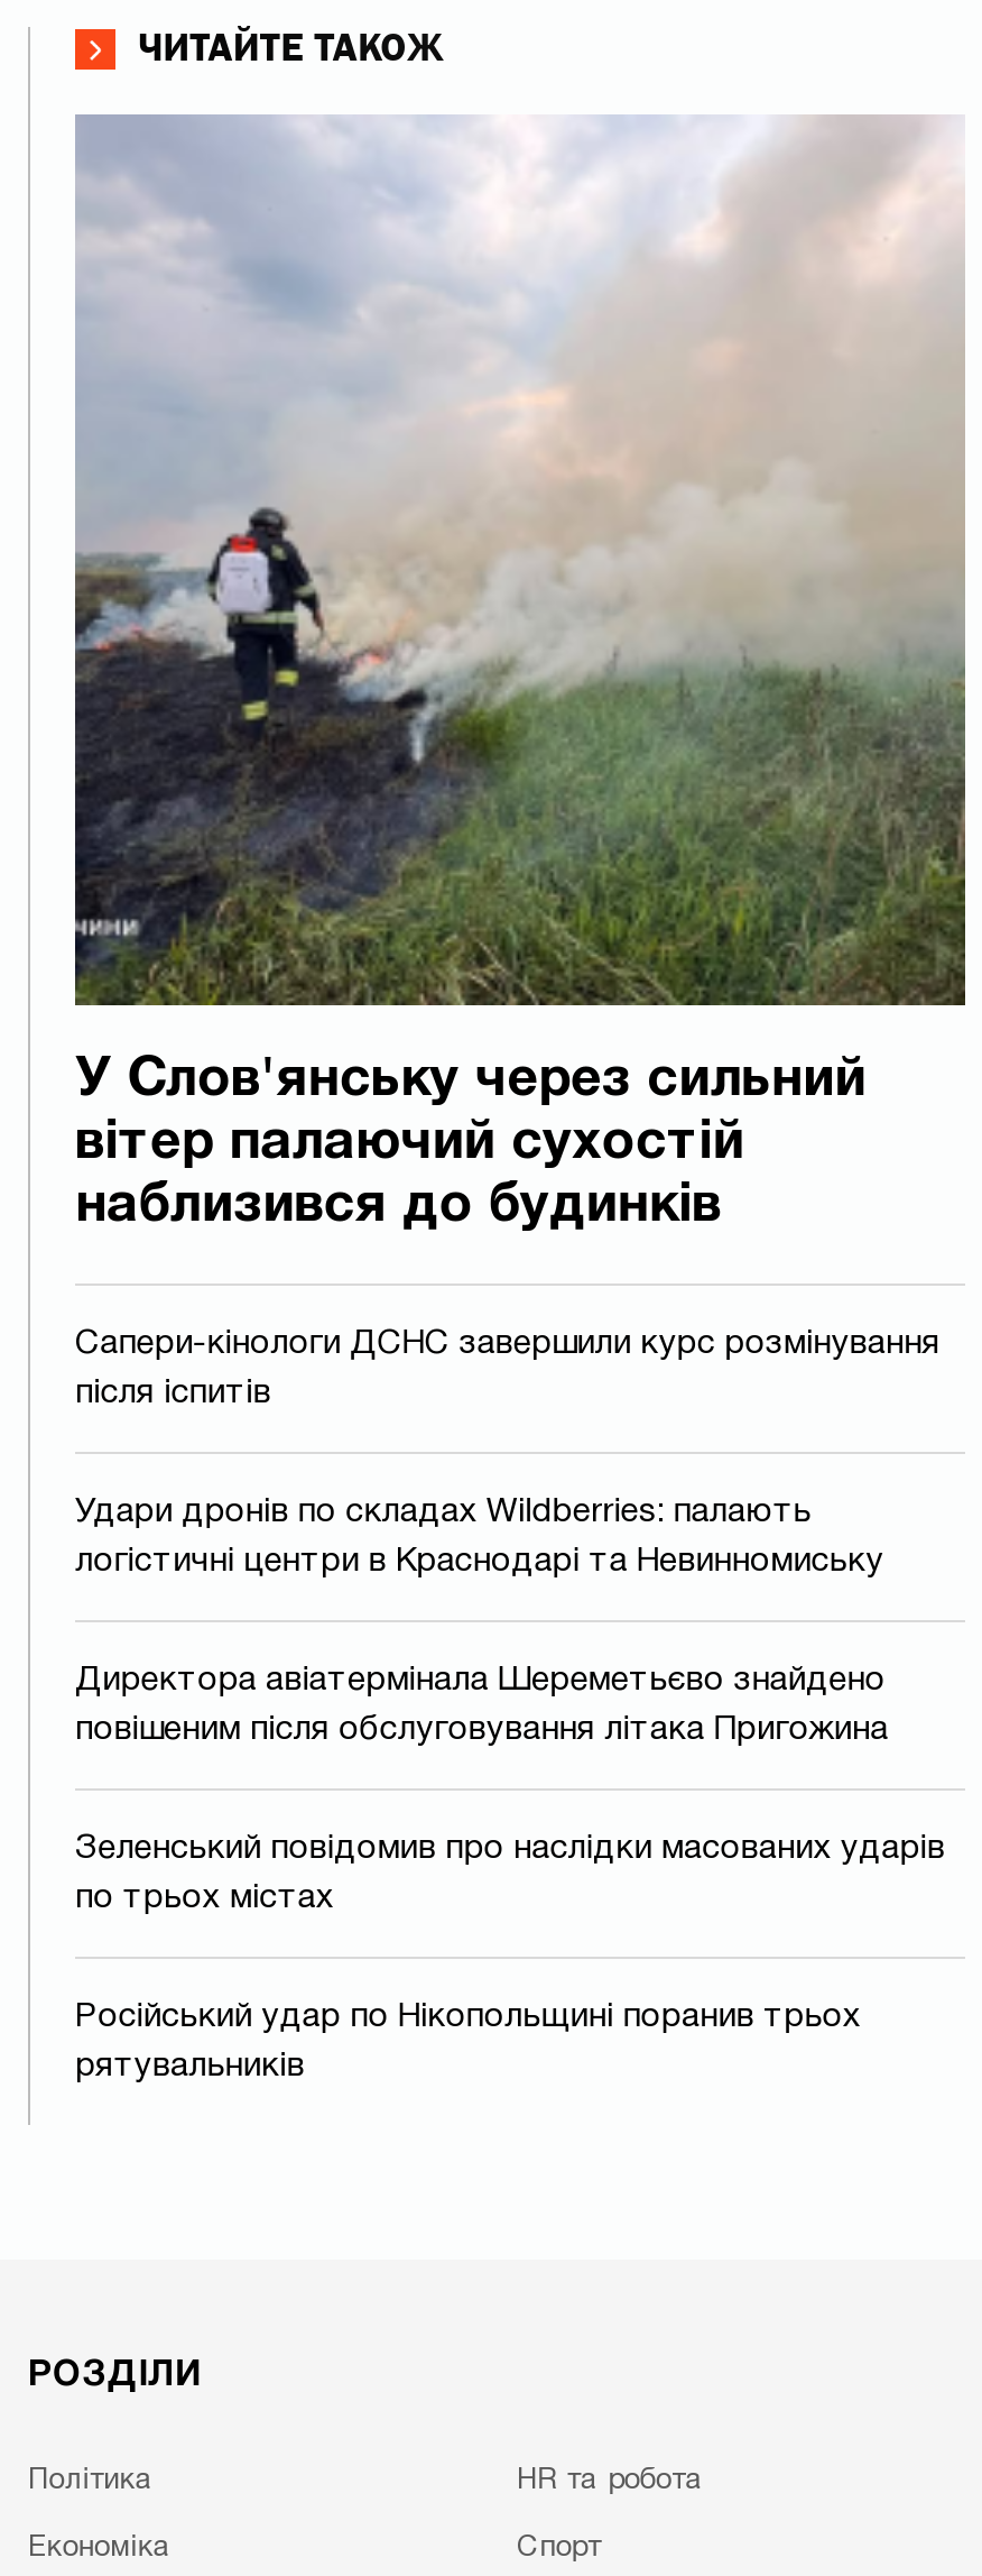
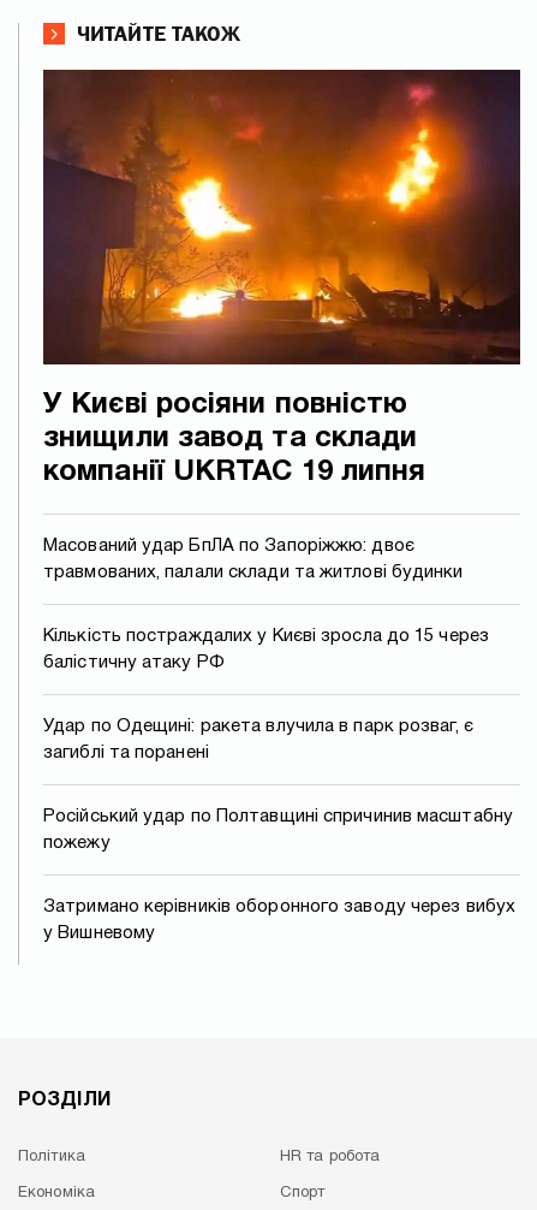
- [image]
- У Слов'янську через сильний
- вітер палаючий сухостій
- наблизився до будинків
+ [image]
+ У Києві росіяни повністю
+ знищили завод та склади
+ компанії UKRTAC 19 липня

- Сапери-кінологи ДСНС завершили курс розмінування
+ Масований удар БпЛА по Запоріжжю: двоє

- після іспитів
+ травмованих, палали склади та житлові будинки

- Удари дронів по складах Wildberries: палають
+ Кількість постраждалих у Києві зросла до 15 через

- логістичні центри в Краснодарі та Невинномиську
+ балістичну атаку РФ

- Директора авіатермінала Шереметьєво знайдено
+ Удар по Одещині: ракета влучила в парк розваг, є

- повішеним після обслуговування літака Пригожина
+ загиблі та поранені

- Зеленський повідомив про наслідки масованих ударів
+ Російський удар по Полтавщині спричинив масштабну

- по трьох містах
+ пожежу

- Російський удар по Нікопольщині поранив трьох
+ Затримано керівників оборонного заводу через вибух

- рятувальників
+ у Вишневому
